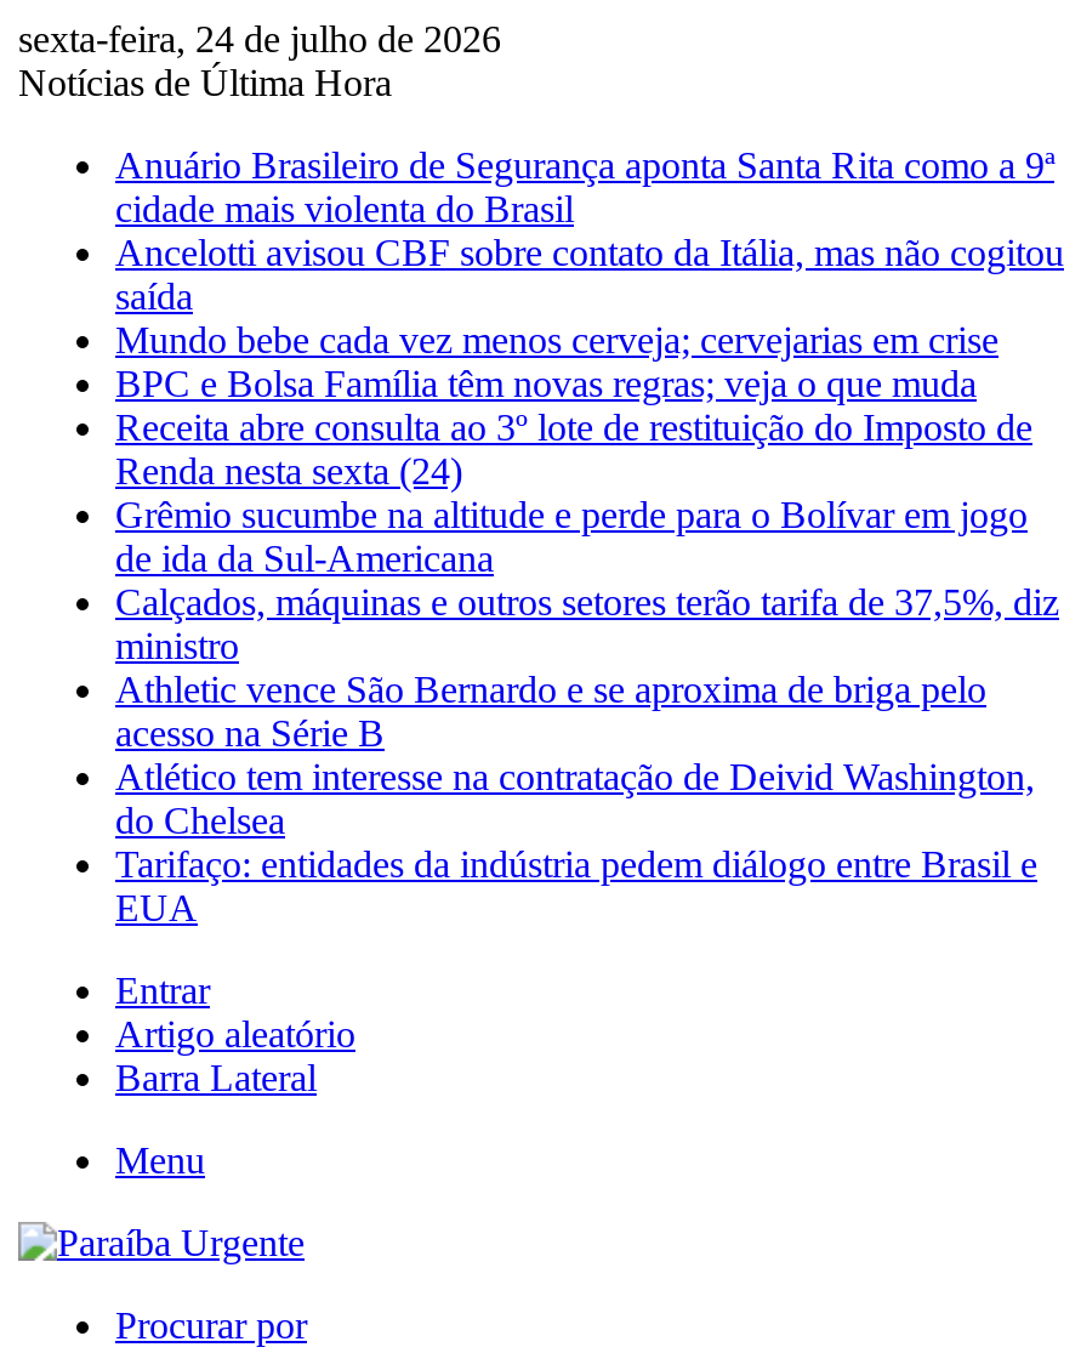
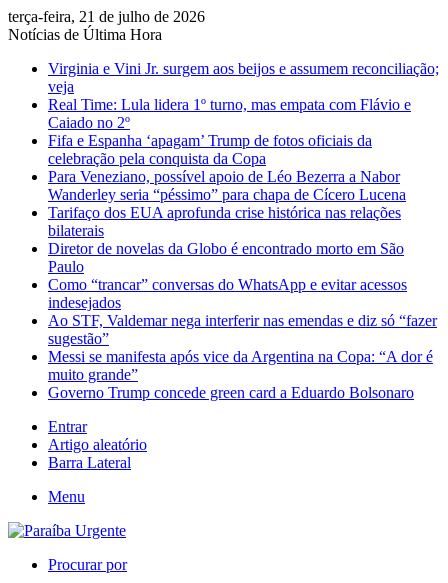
- sexta-feira, 24 de julho de 2026
+ terça-feira, 21 de julho de 2026

- Anuário Brasileiro de Segurança aponta Santa Rita como a 9ª
- cidade mais violenta do Brasil
- Ancelotti avisou CBF sobre contato da Itália, mas não cogitou
- saída
- Mundo bebe cada vez menos cerveja; cervejarias em crise
- BPC e Bolsa Família têm novas regras; veja o que muda
- Receita abre consulta ao 3º lote de restituição do Imposto de
- Renda nesta sexta (24)
- Grêmio sucumbe na altitude e perde para o Bolívar em jogo
- de ida da Sul-Americana
- Calçados, máquinas e outros setores terão tarifa de 37,5%, diz
- ministro
- Athletic vence São Bernardo e se aproxima de briga pelo
- acesso na Série B
- Atlético tem interesse na contratação de Deivid Washington,
- do Chelsea
- Tarifaço: entidades da indústria pedem diálogo entre Brasil e
- EUA
+ Virginia e Vini Jr. surgem aos beijos e assumem reconciliação;
+ veja
+ Real Time: Lula lidera 1º turno, mas empata com Flávio e
+ Caiado no 2º
+ Fifa e Espanha ‘apagam’ Trump de fotos oficiais da
+ celebração pela conquista da Copa
+ Para Veneziano, possível apoio de Léo Bezerra a Nabor
+ Wanderley seria “péssimo” para chapa de Cícero Lucena
+ Tarifaço dos EUA aprofunda crise histórica nas relações
+ bilaterais
+ Diretor de novelas da Globo é encontrado morto em São
+ Paulo
+ Como “trancar” conversas do WhatsApp e evitar acessos
+ indesejados
+ Ao STF, Valdemar nega interferir nas emendas e diz só “fazer
+ sugestão”
+ Messi se manifesta após vice da Argentina na Copa: “A dor é
+ muito grande”
+ Governo Trump concede green card a Eduardo Bolsonaro
